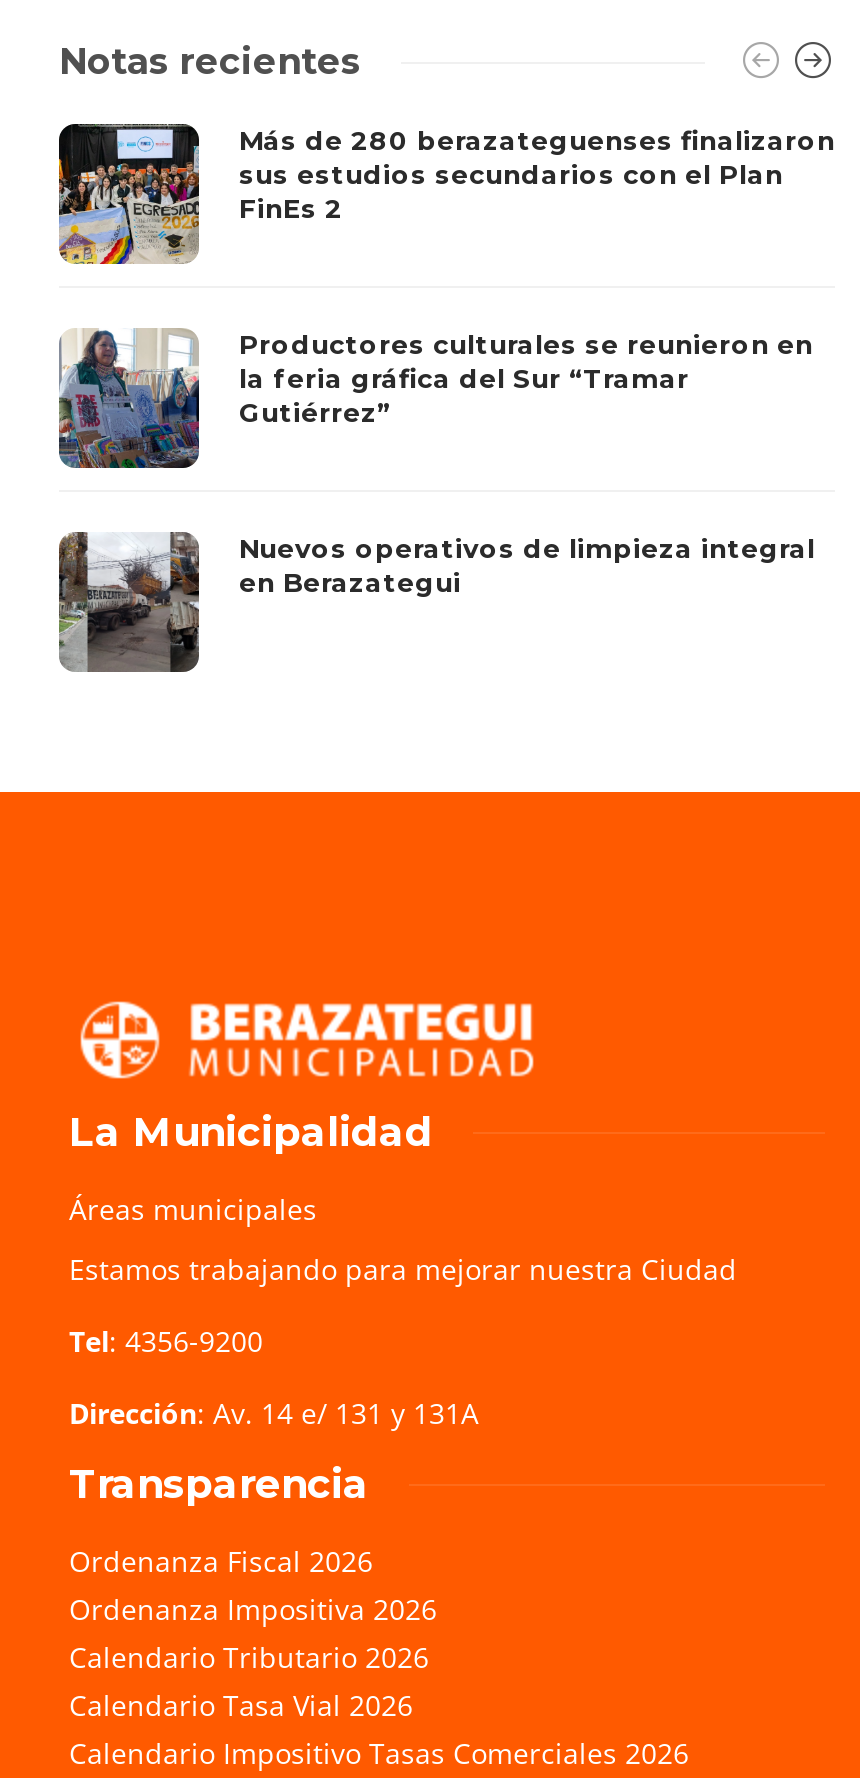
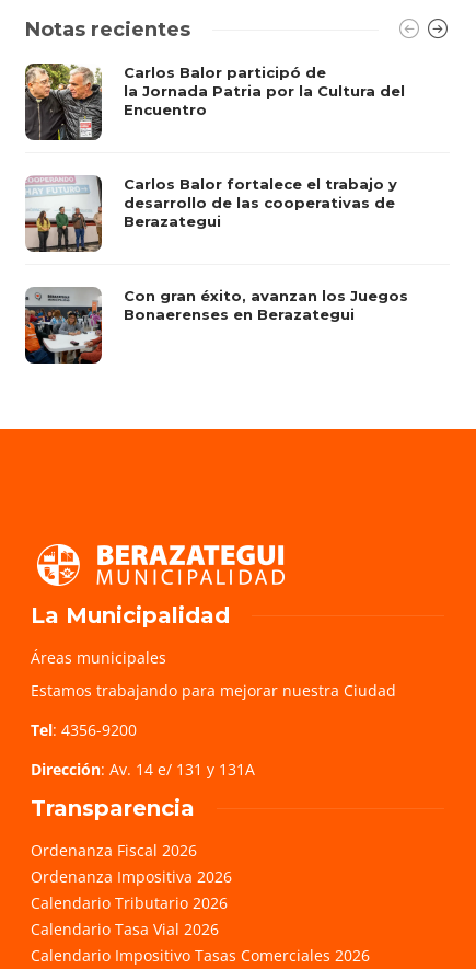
- [image]
- Más de 280 berazateguenses finalizaron
- sus estudios secundarios con el Plan
- FinEs 2
+ [image]
+ Carlos Balor participó de
+ la Jornada Patria por la Cultura del
+ Encuentro

- [image]
- Productores culturales se reunieron en
- la feria gráfica del Sur “Tramar
- Gutiérrez”
+ [image]
+ Carlos Balor fortalece el trabajo y
+ desarrollo de las cooperativas de
+ Berazategui

- [image]
- Nuevos operativos de limpieza integral
- en Berazategui
+ [image]
+ Con gran éxito, avanzan los Juegos
+ Bonaerenses en Berazategui
